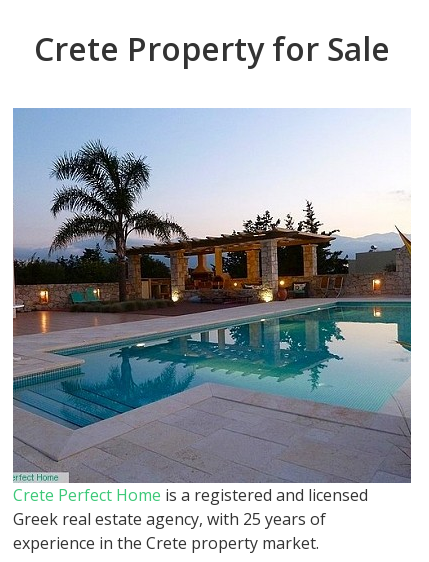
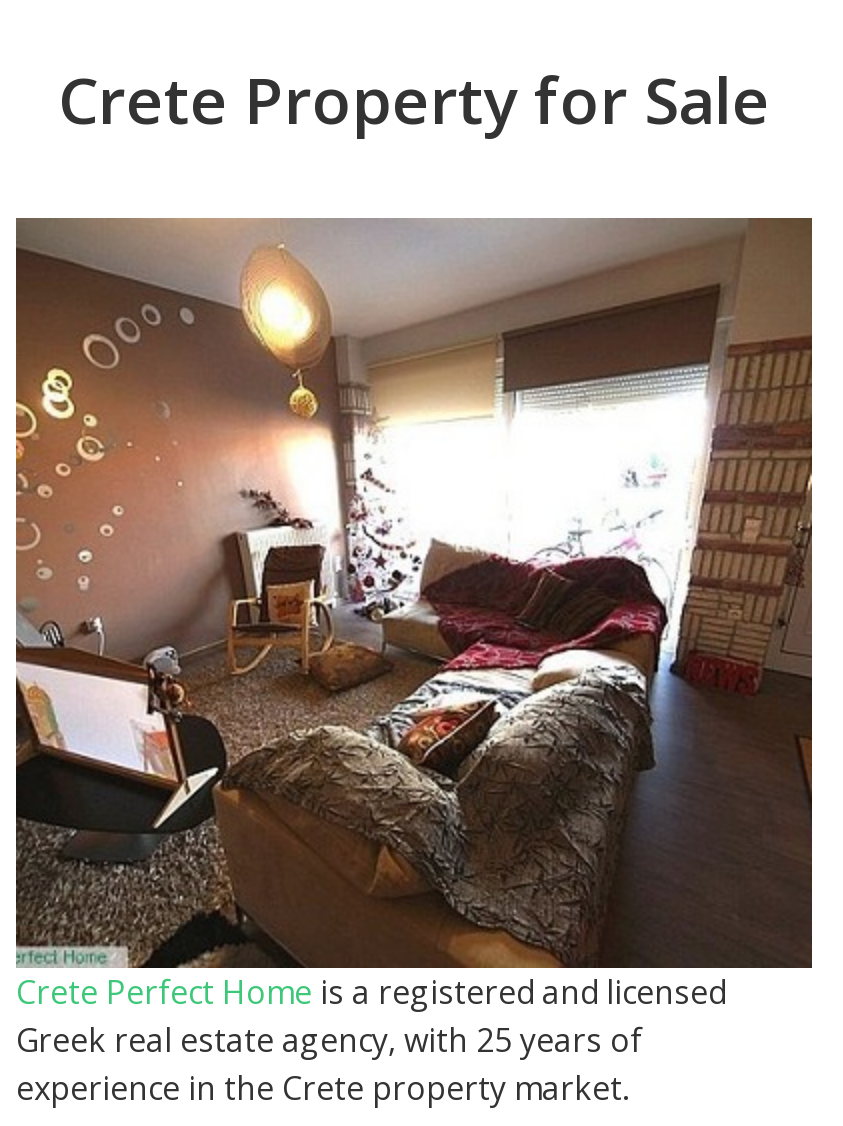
- [image]
+ [image]
